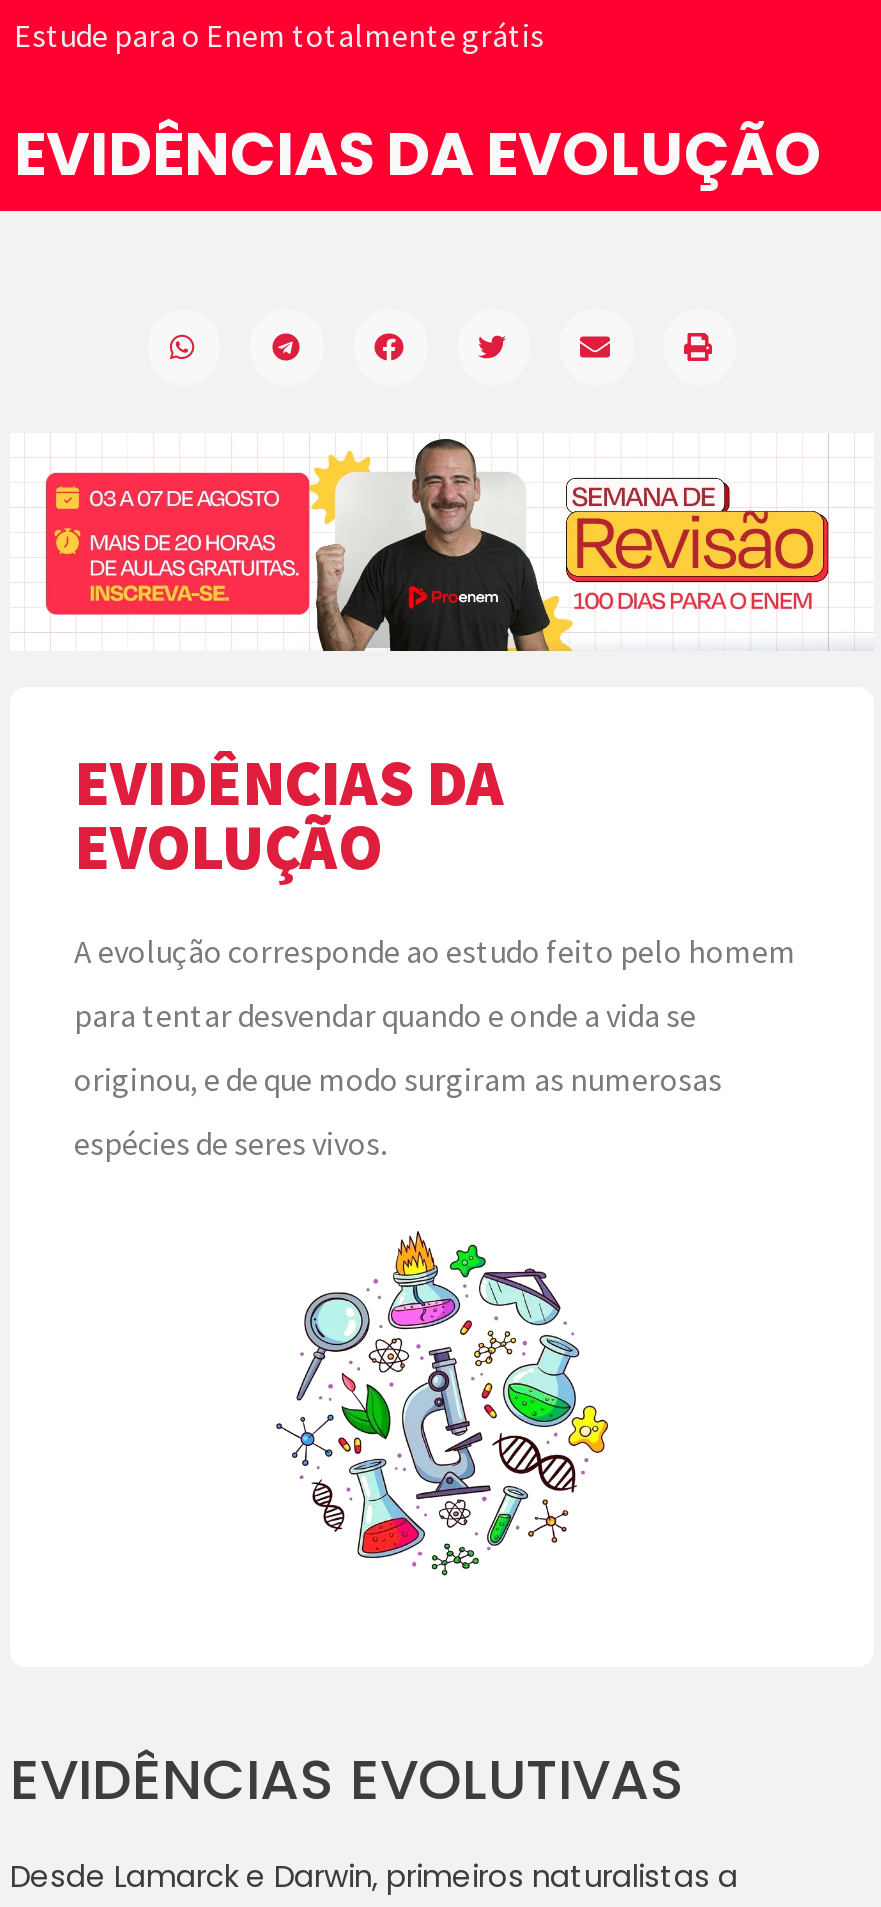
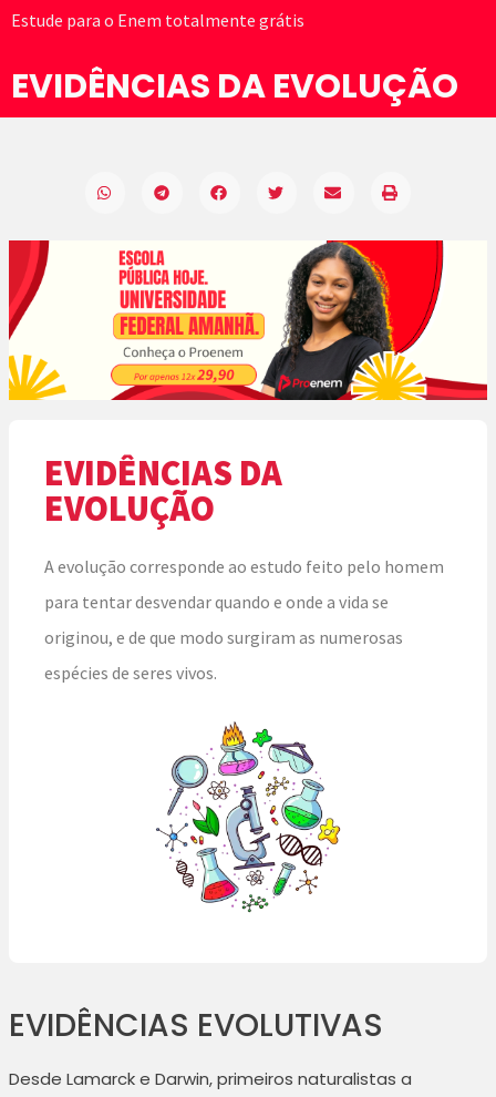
- [image]
+ [image]
